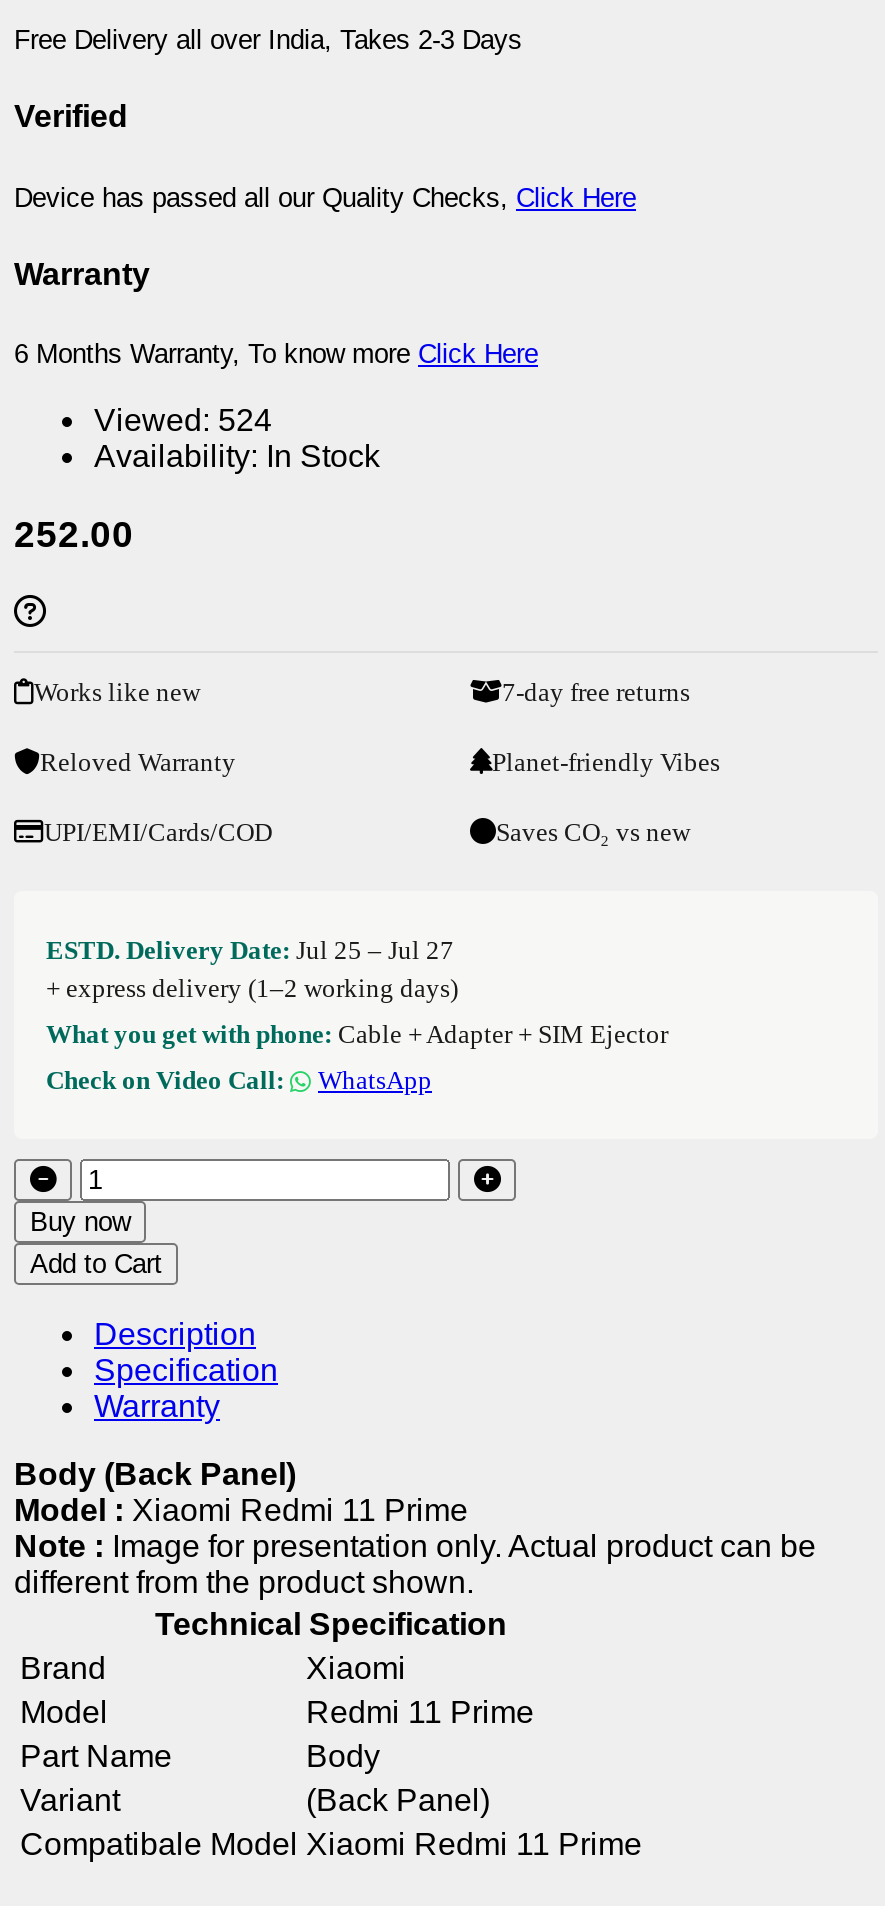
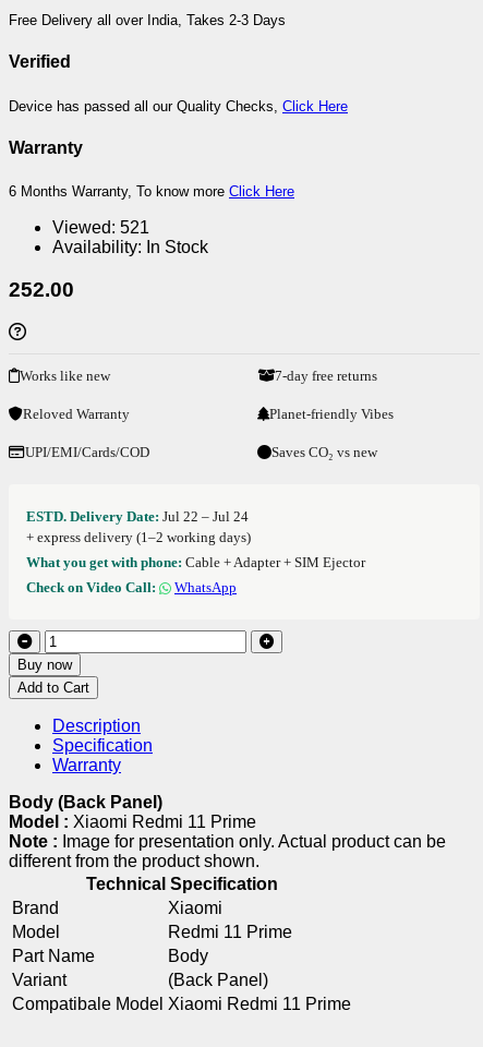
- Viewed: 524
+ Viewed: 521

- ESTD. Delivery Date: Jul 25 – Jul 27
+ ESTD. Delivery Date: Jul 22 – Jul 24
